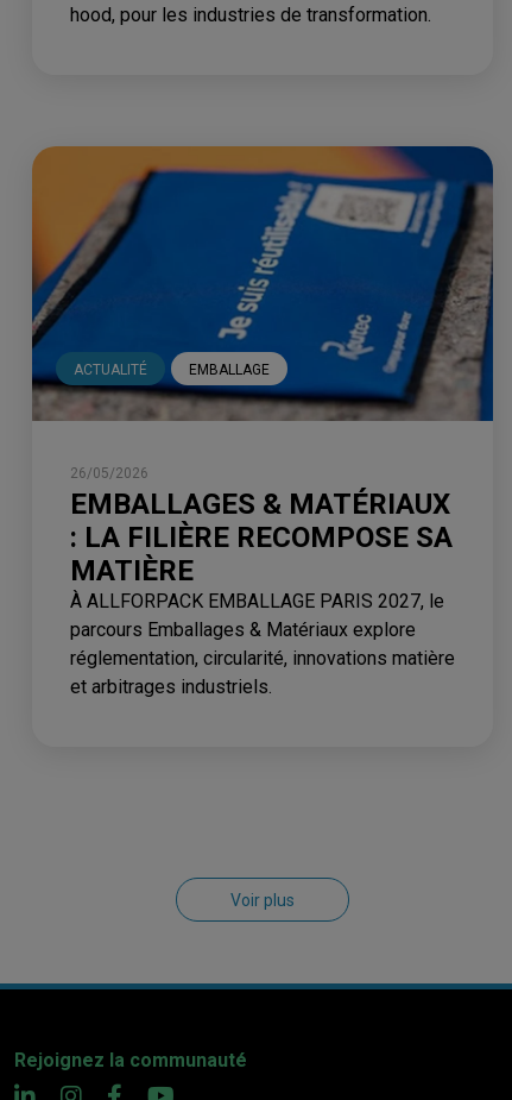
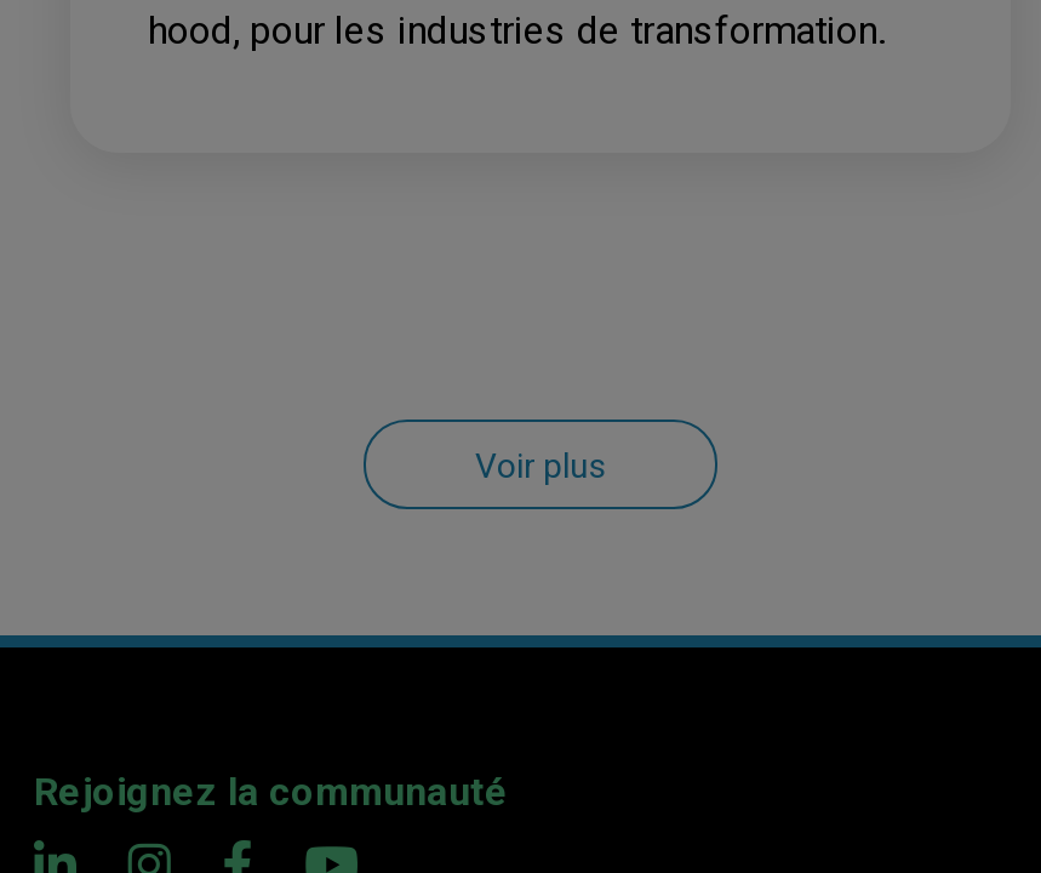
- [image]
- ACTUALITÉ
- EMBALLAGE

- 26/05/2026
- EMBALLAGES & MATÉRIAUX
- : LA FILIÈRE RECOMPOSE SA
- MATIÈRE
- À ALLFORPACK EMBALLAGE PARIS 2027, le
- parcours Emballages & Matériaux explore
- réglementation, circularité, innovations matière
- et arbitrages industriels.
